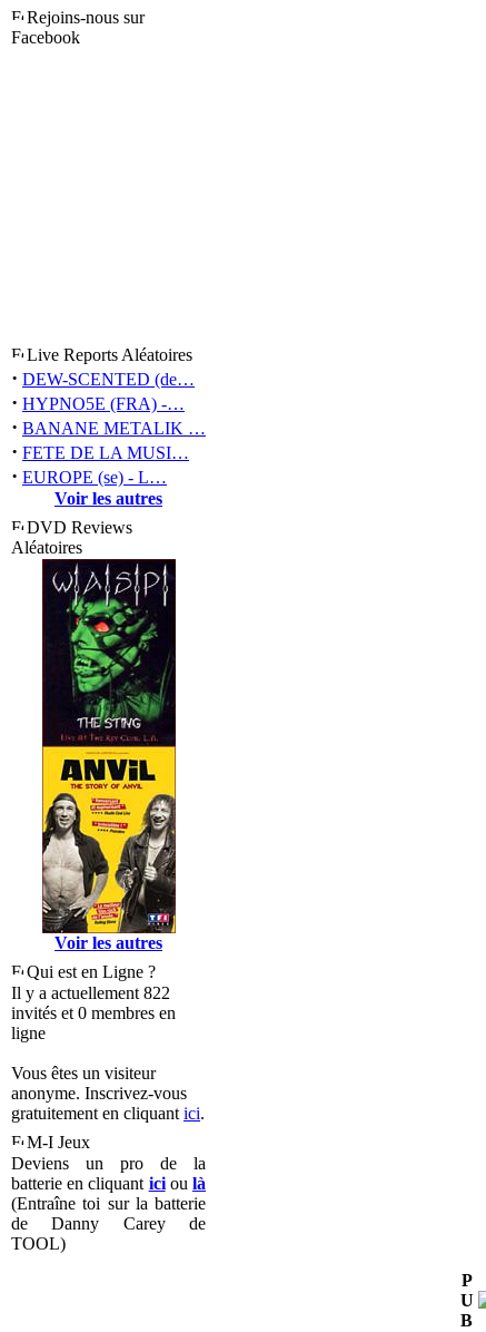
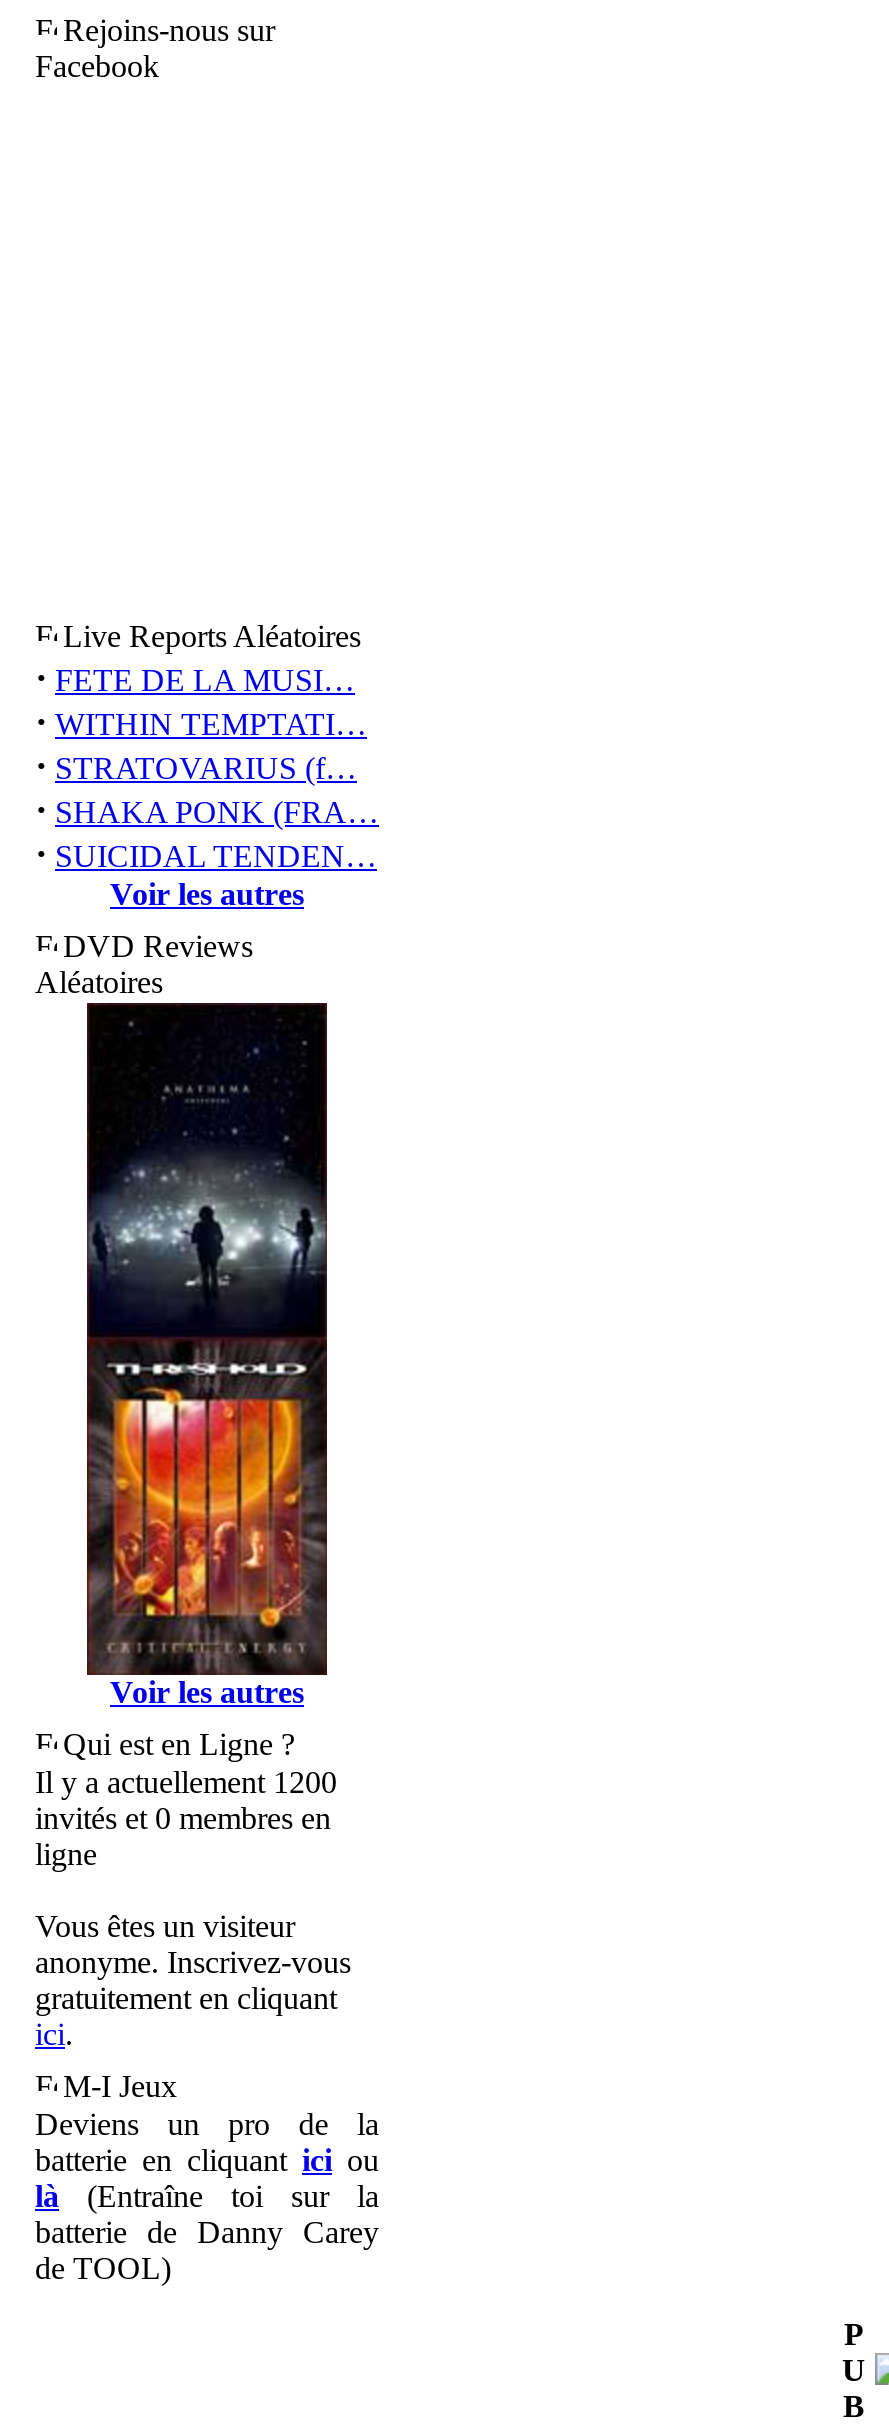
- · DEW-SCENTED (de…
- · HYPNO5E (FRA) -…
- · BANANE METALIK …

moved up: · FETE DE LA MUSI…

- · EUROPE (se) - L…
+ · WITHIN TEMPTATI…
+ · STRATOVARIUS (f…
+ · SHAKA PONK (FRA…
+ · SUICIDAL TENDEN…

- [image]
+ [image]

- Il y a actuellement 822
+ Il y a actuellement 1200
